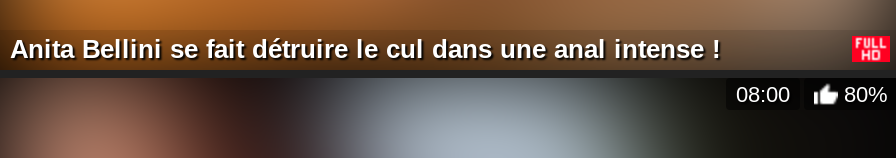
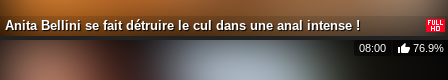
- 80%
+ 76.9%
